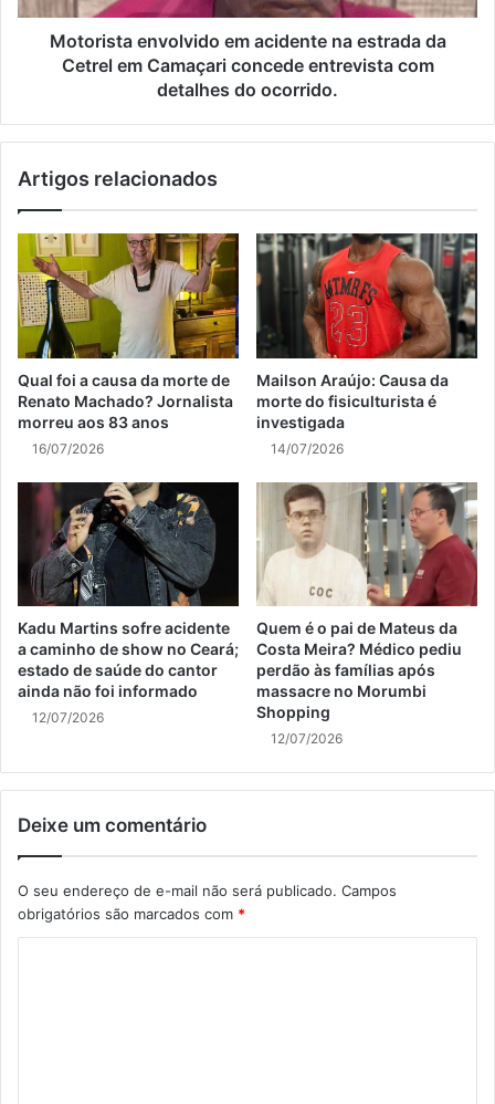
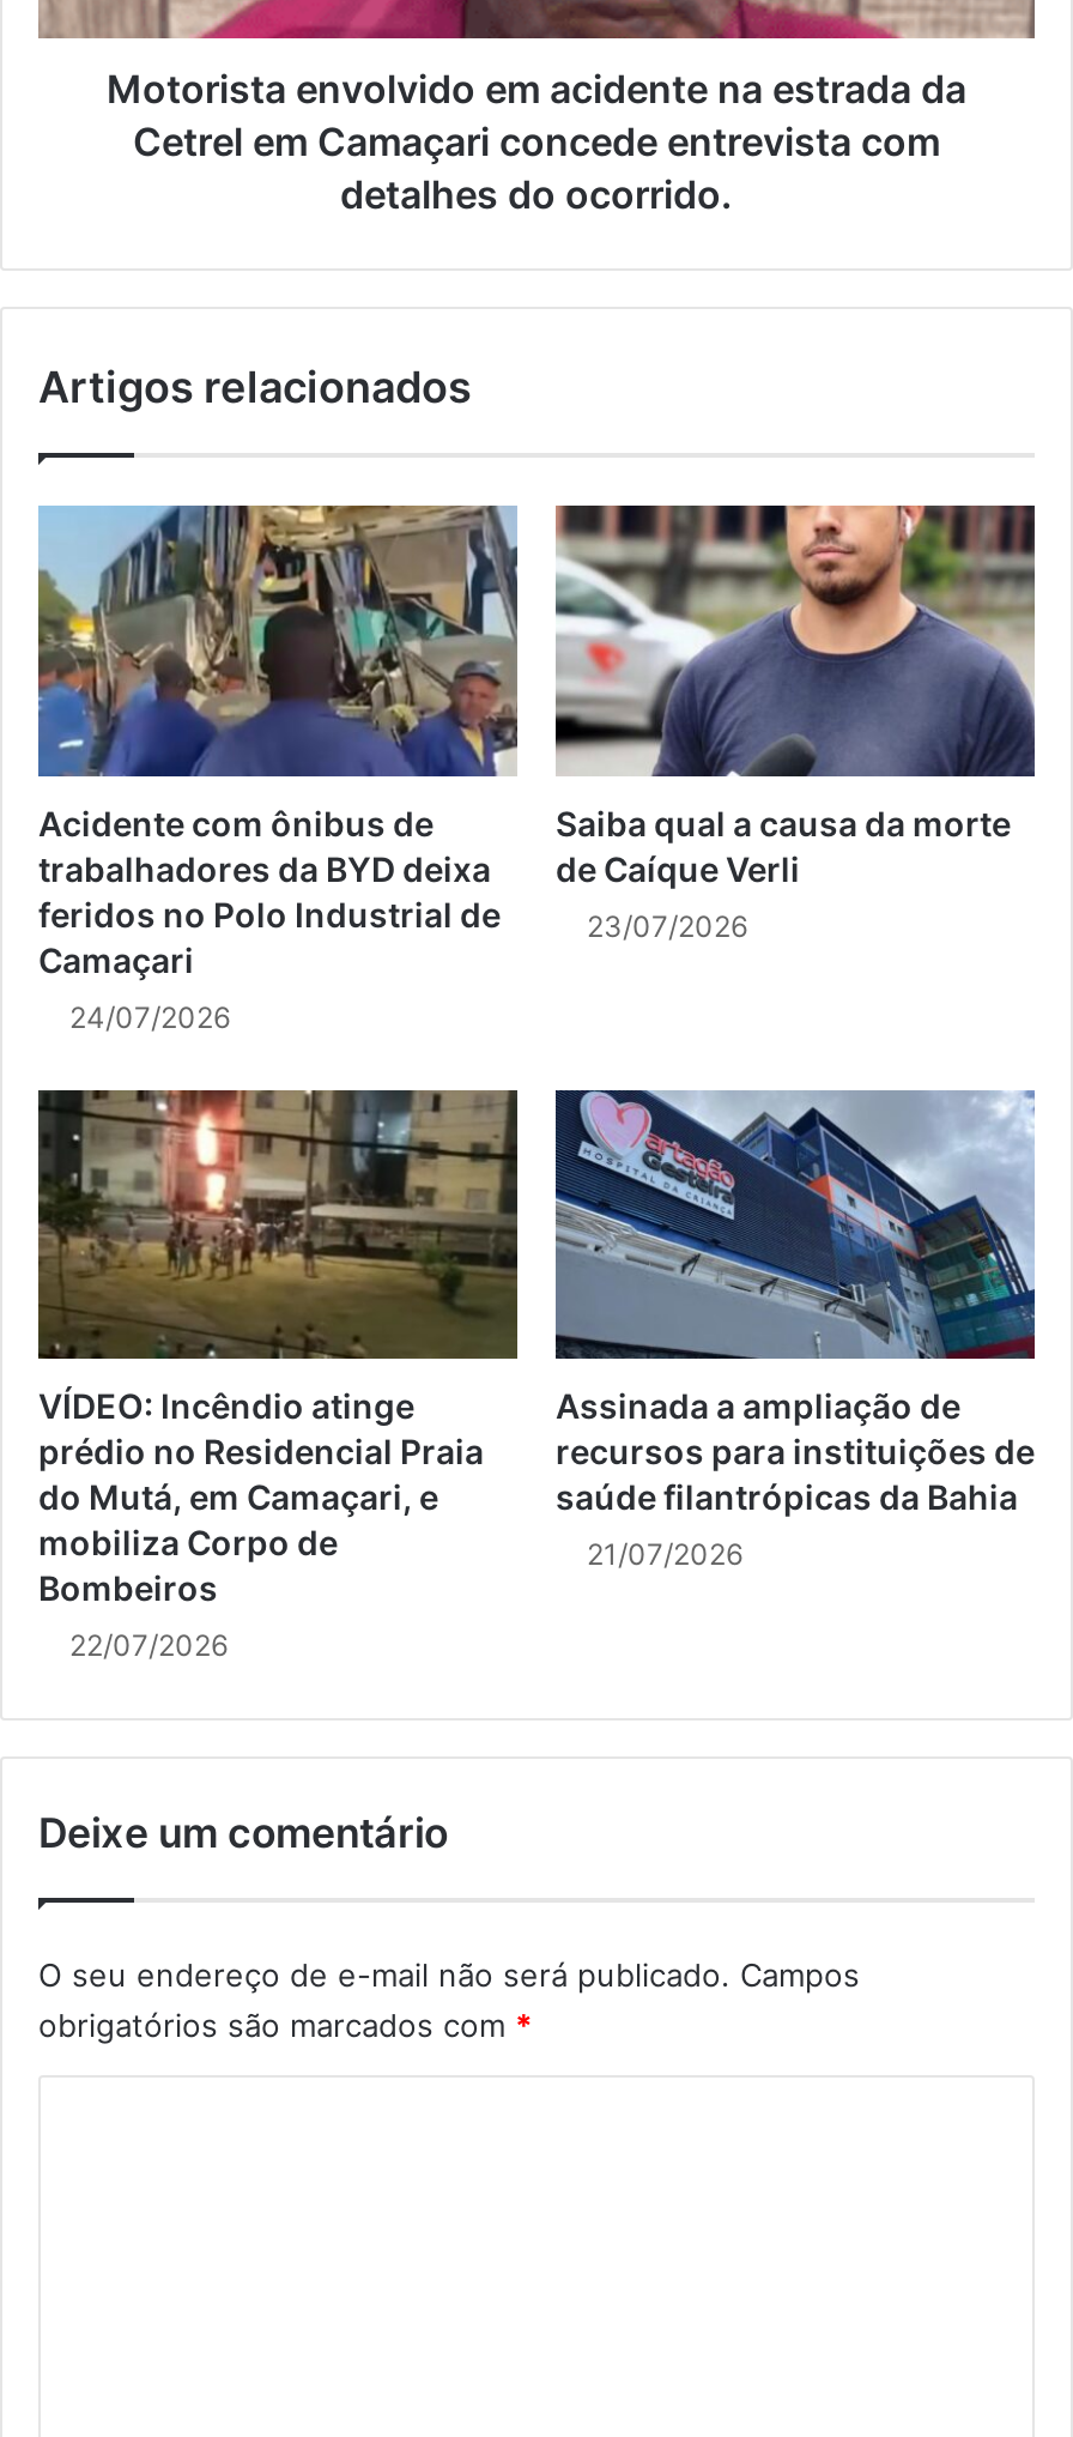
- [image]
- Qual foi a causa da morte de
- Renato Machado? Jornalista
- morreu aos 83 anos
+ [image]
+ Acidente com ônibus de
+ trabalhadores da BYD deixa
+ feridos no Polo Industrial de
+ Camaçari

- [image]
- Mailson Araújo: Causa da
- morte do fisiculturista é
- investigada
+ [image]
+ Saiba qual a causa da morte
+ de Caíque Verli

- 16/07/2026
+ 24/07/2026

- 14/07/2026
+ 23/07/2026

- [image]
- Kadu Martins sofre acidente
- a caminho de show no Ceará;
- estado de saúde do cantor
- ainda não foi informado
+ [image]
+ VÍDEO: Incêndio atinge
+ prédio no Residencial Praia
+ do Mutá, em Camaçari, e
+ mobiliza Corpo de
+ Bombeiros

- [image]
- Quem é o pai de Mateus da
- Costa Meira? Médico pediu
- perdão às famílias após
- massacre no Morumbi
- Shopping
+ [image]
+ Assinada a ampliação de
+ recursos para instituições de
+ saúde filantrópicas da Bahia

- 12/07/2026
+ 22/07/2026

- 12/07/2026
+ 21/07/2026
